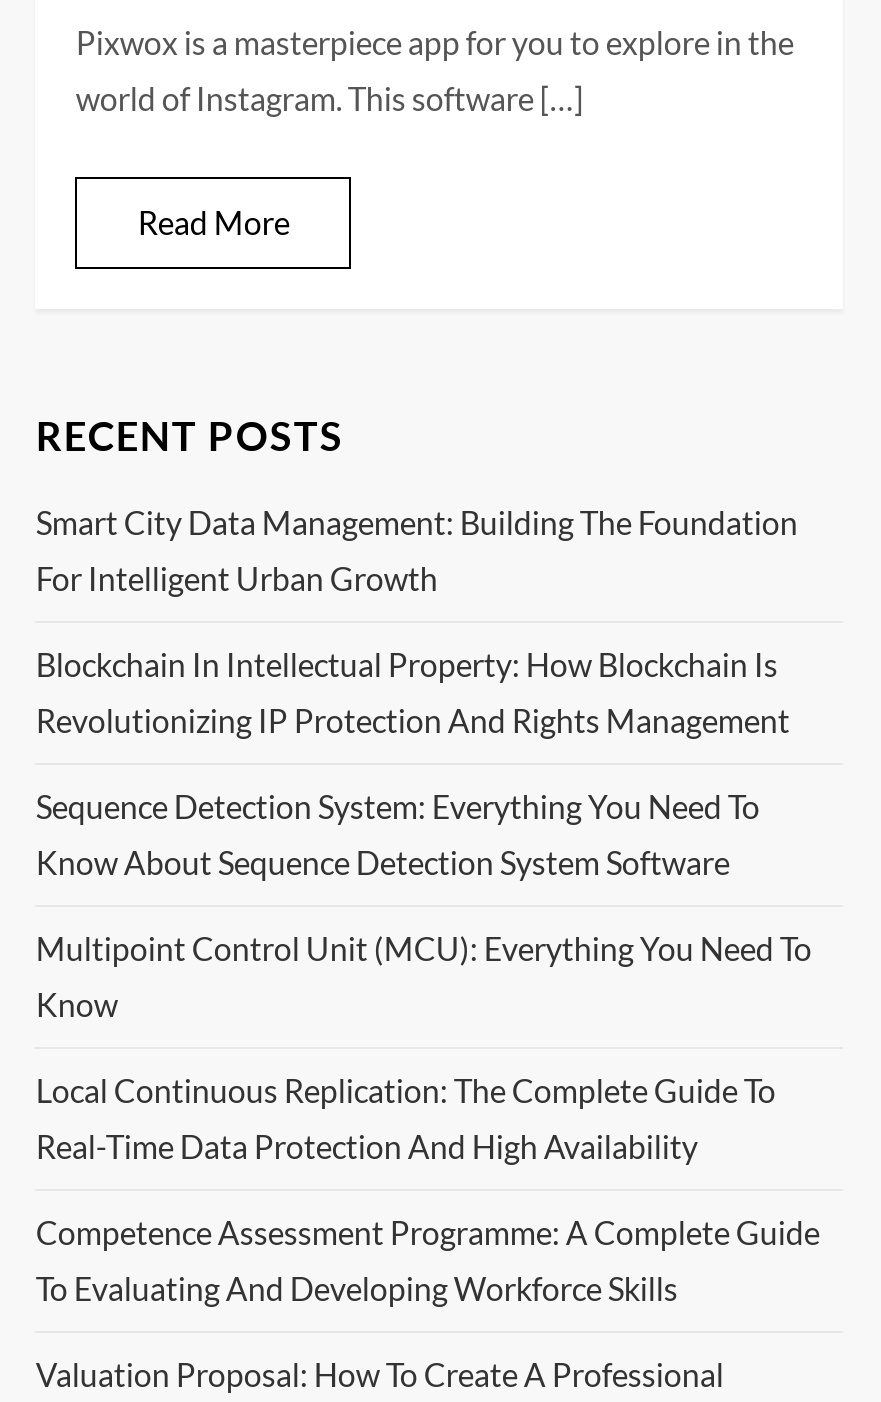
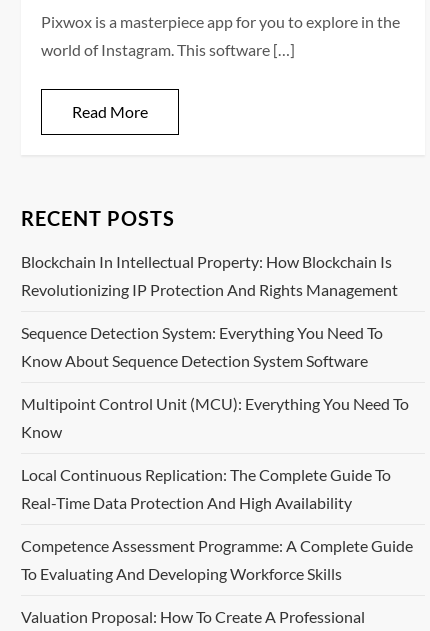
- Smart City Data Management: Building The Foundation
- For Intelligent Urban Growth
